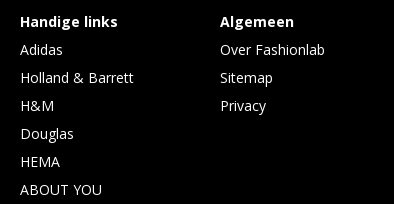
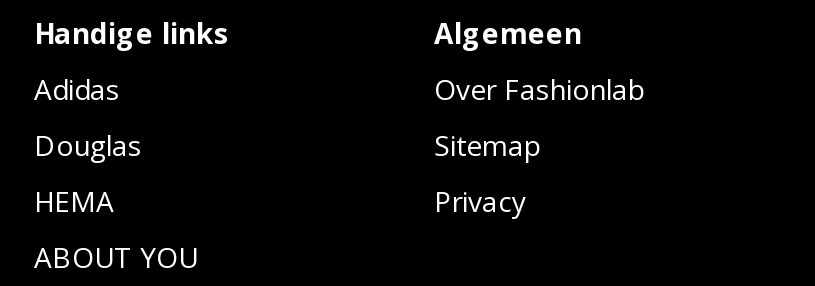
- Holland & Barrett
- H&M
